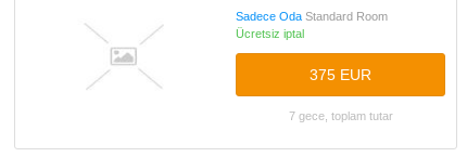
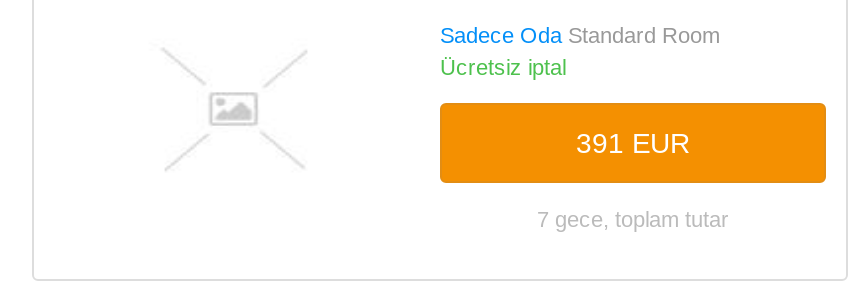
- 375 EUR
+ 391 EUR
